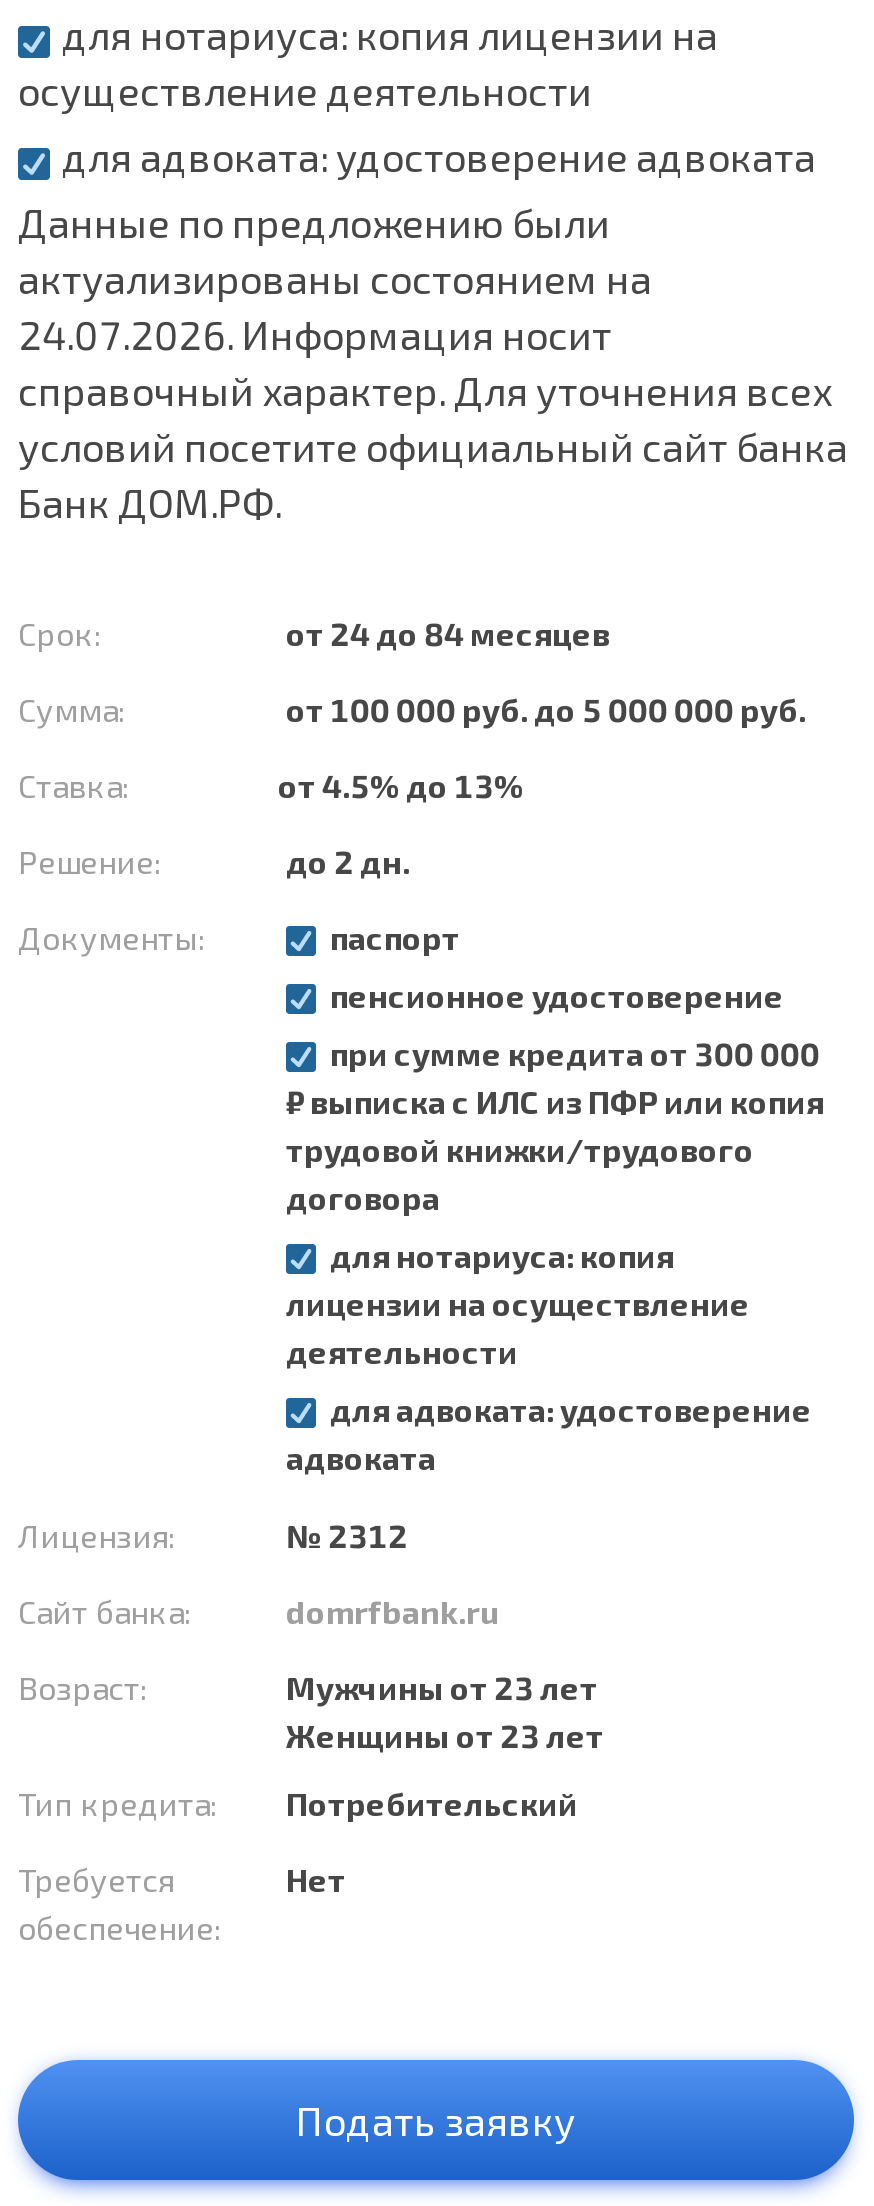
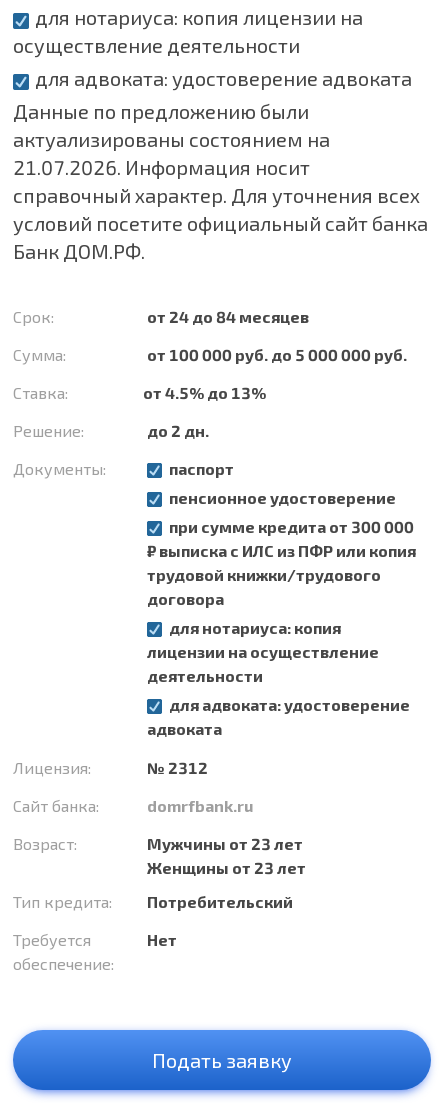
- 24.07.2026. Информация носит
+ 21.07.2026. Информация носит
